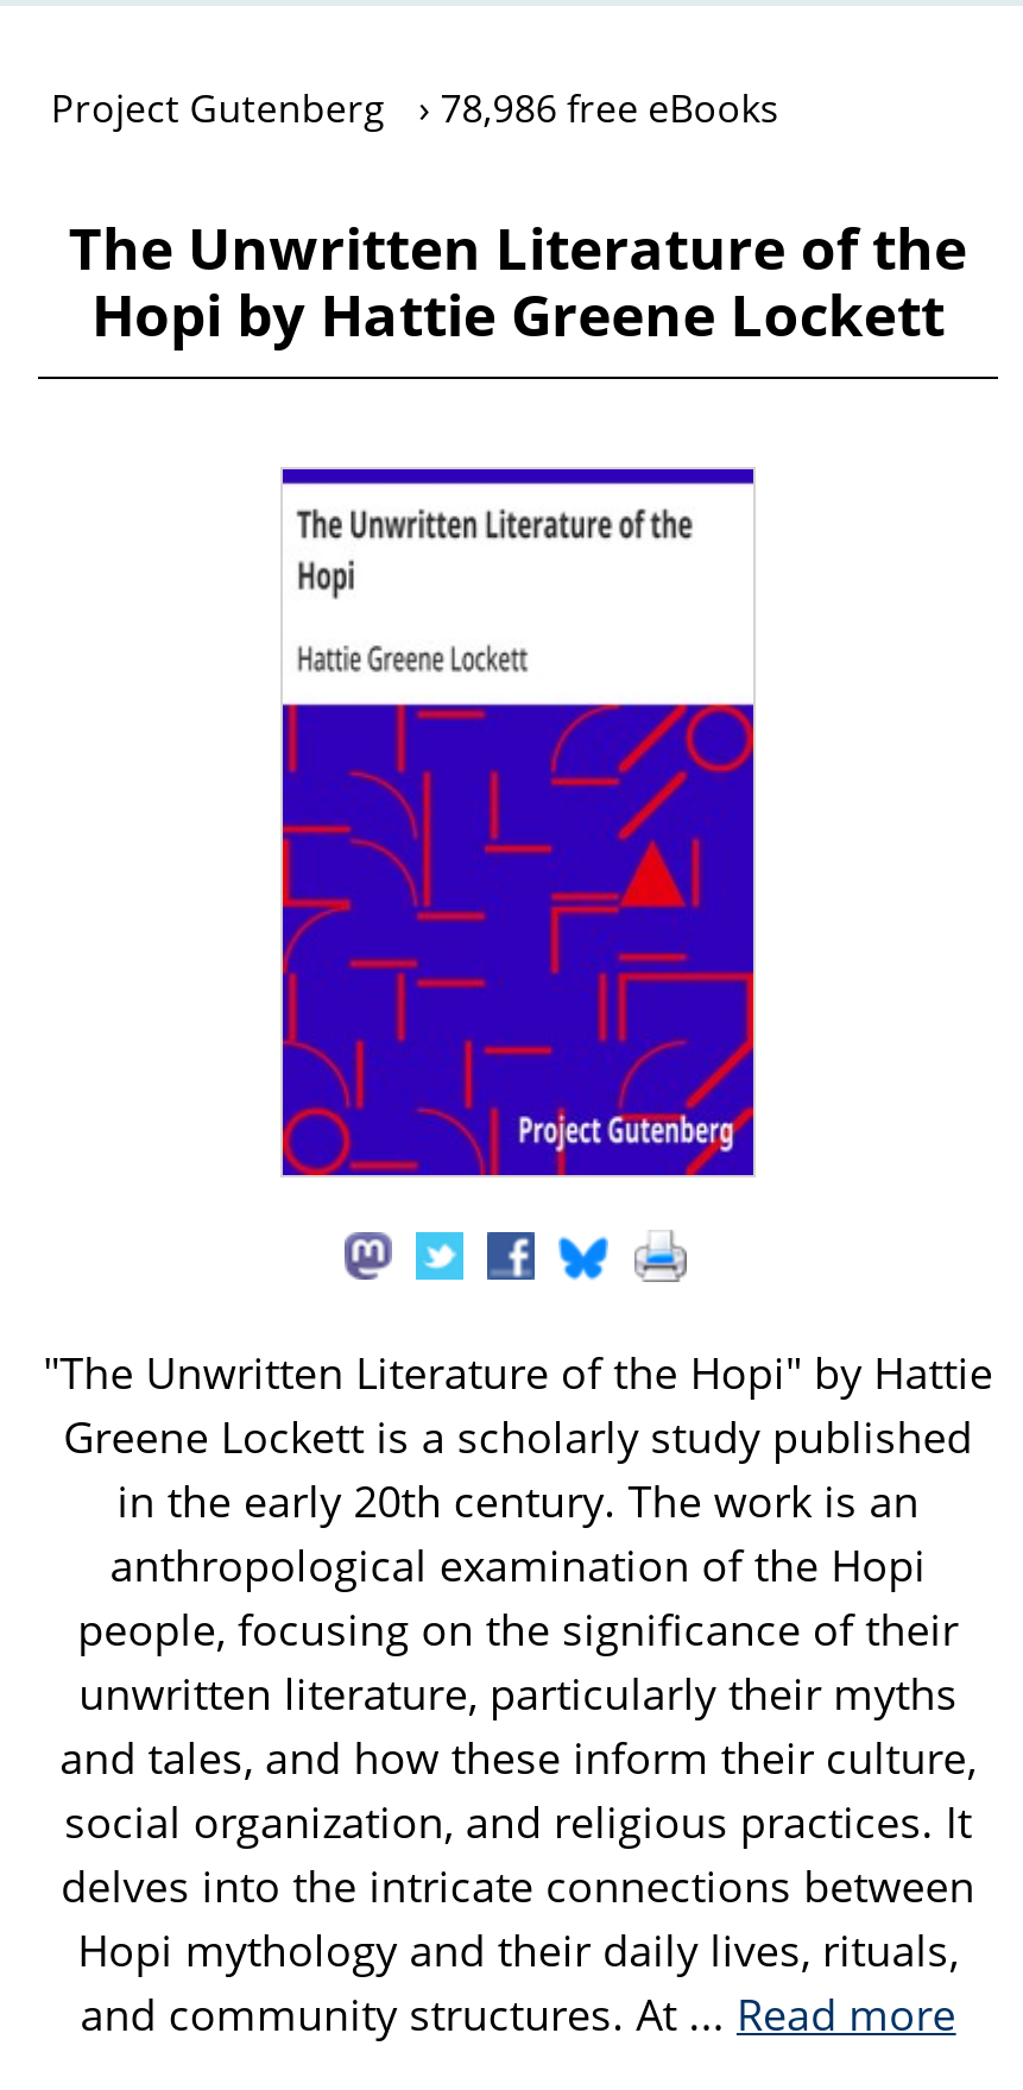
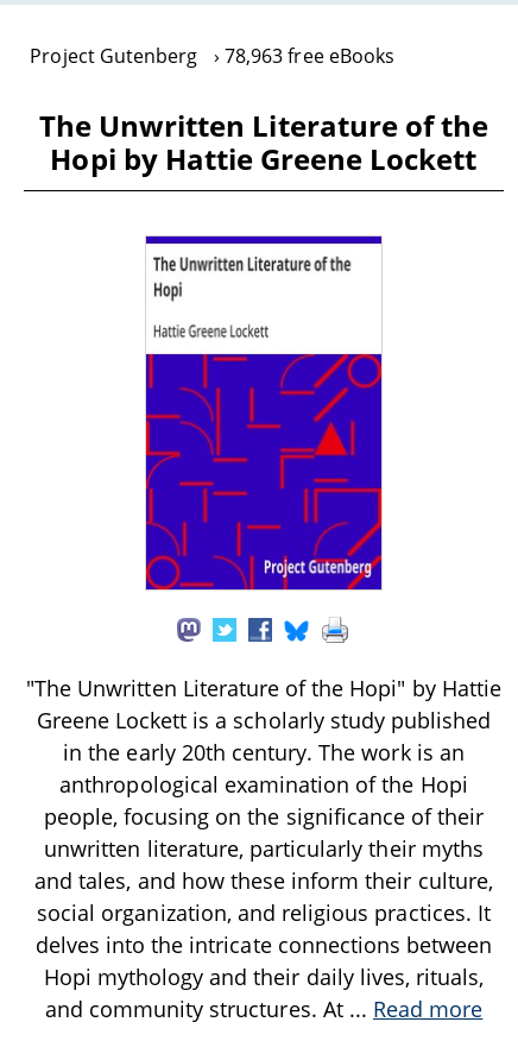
- Project Gutenberg 78,986 free eBooks
+ Project Gutenberg 78,963 free eBooks
